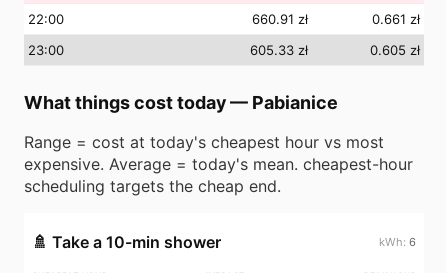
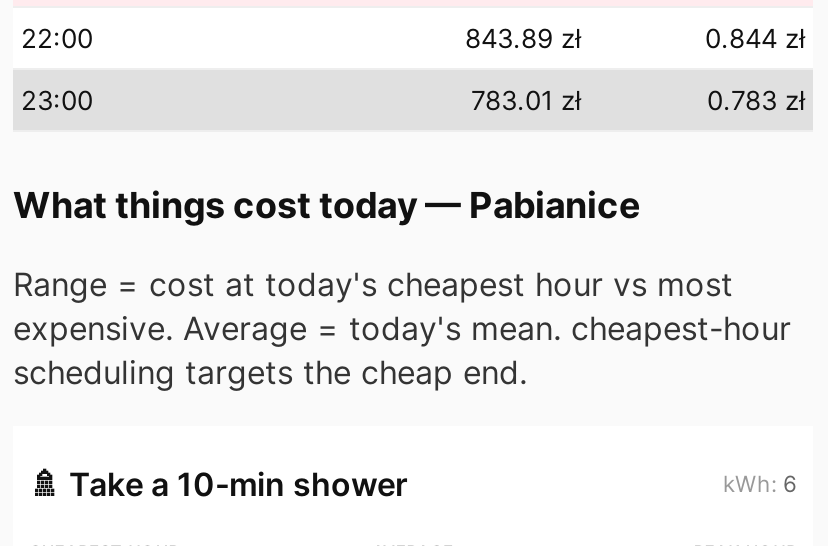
- 660.91 zł
+ 843.89 zł

- 0.661 zł
+ 0.844 zł

- 605.33 zł
+ 783.01 zł

- 0.605 zł
+ 0.783 zł
